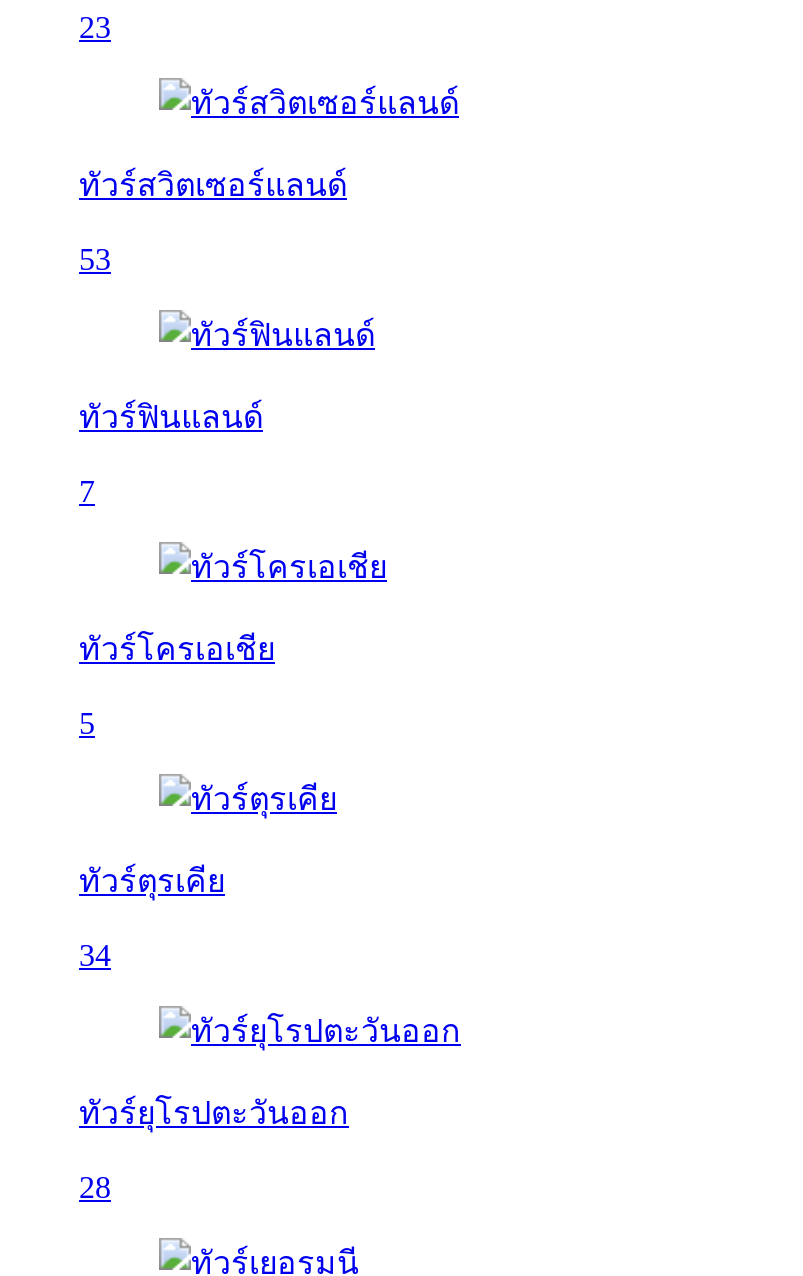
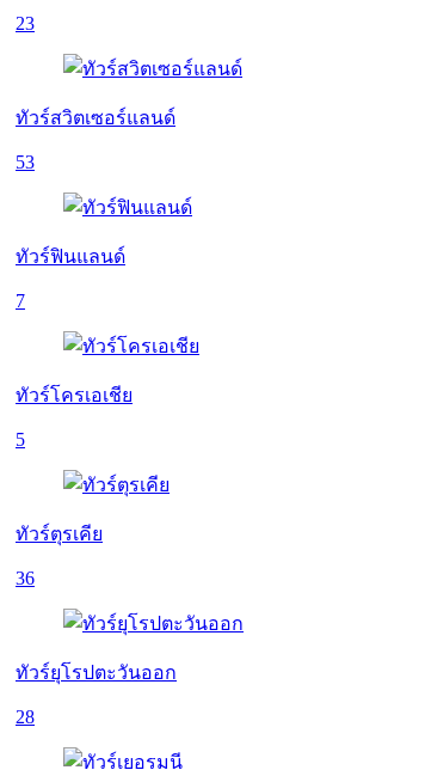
- 34
+ 36
